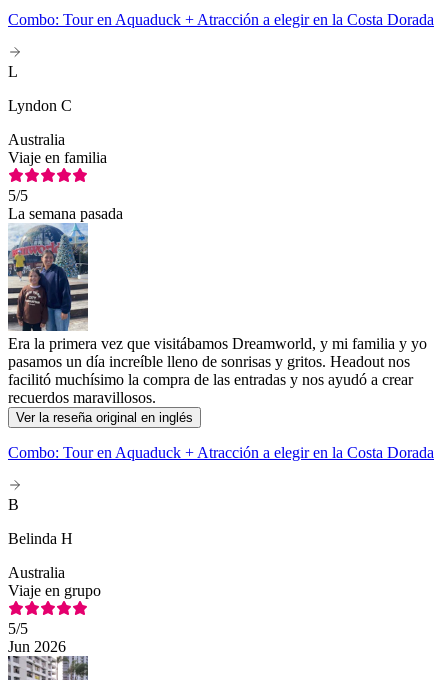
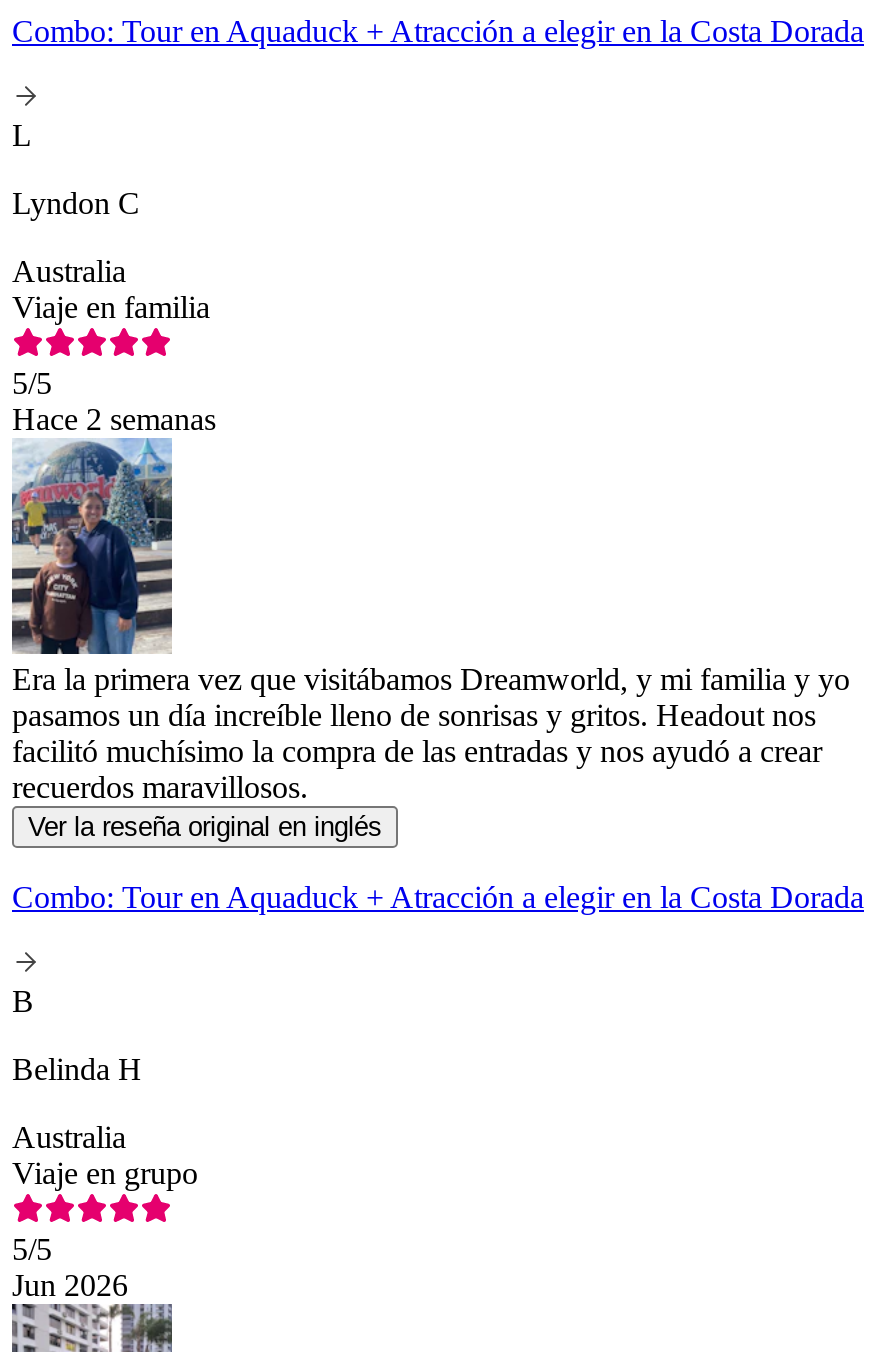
- La semana pasada
+ Hace 2 semanas
